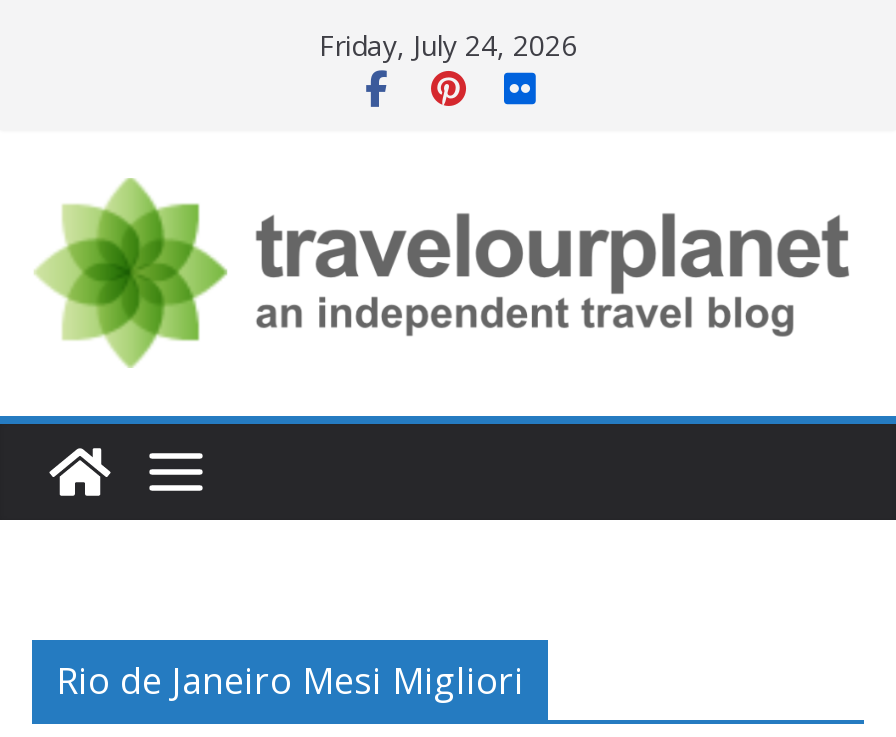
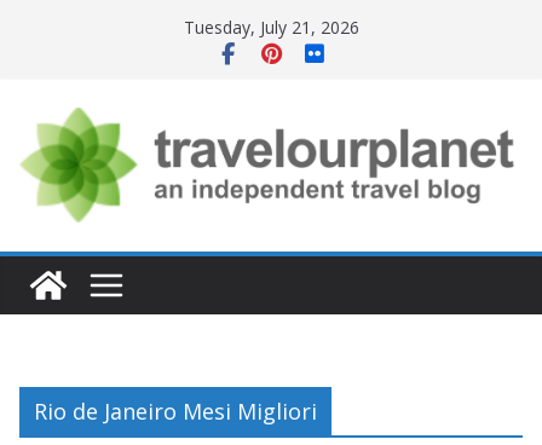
- Friday, July 24, 2026
+ Tuesday, July 21, 2026
